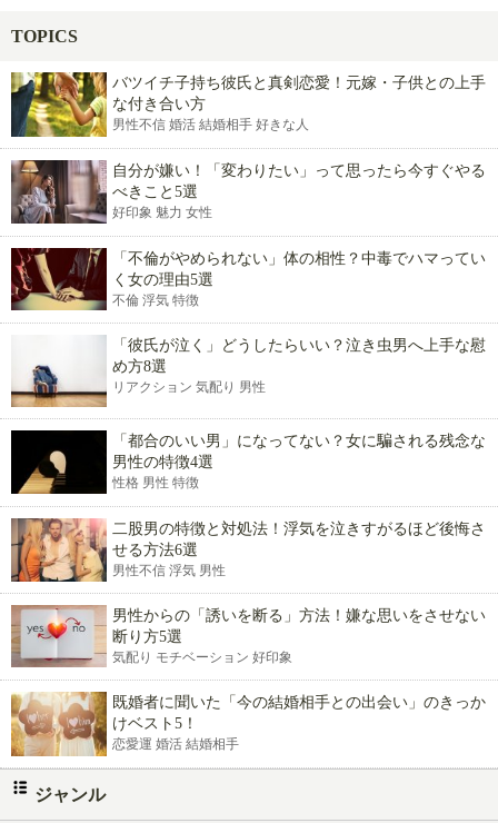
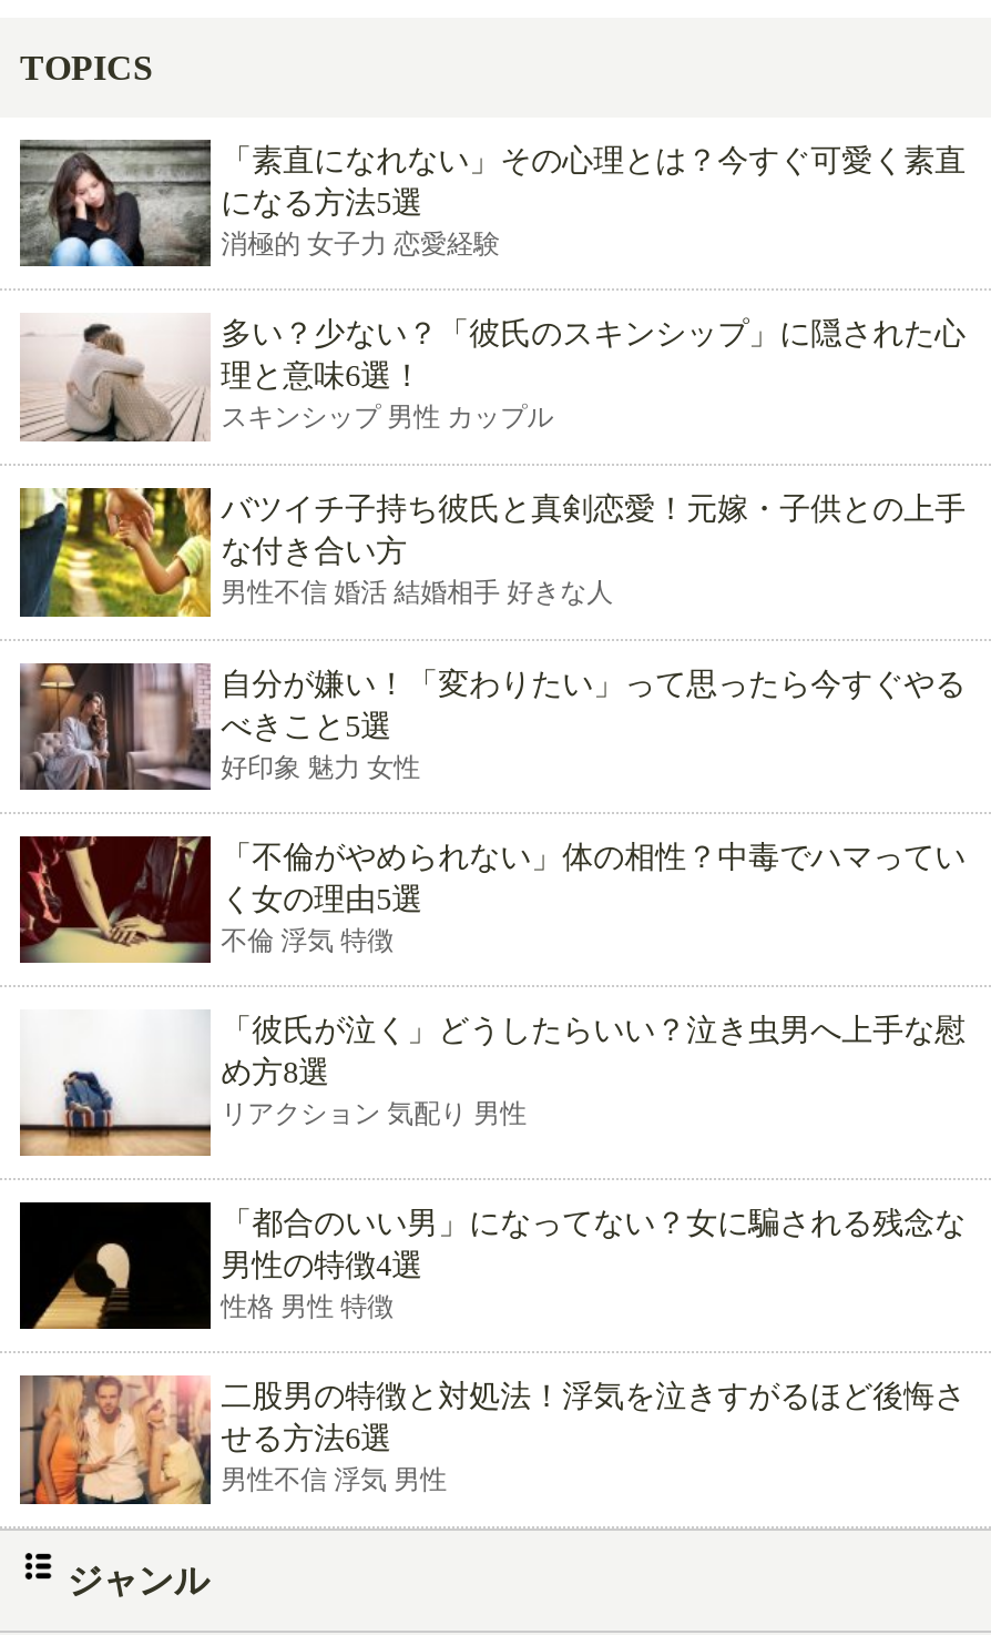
+ [image]
+ 「素直になれない」その心理とは？今すぐ可愛く素直
+ になる方法5選
+ 消極的 女子力 恋愛経験
+ 多い？少ない？「彼氏のスキンシップ」に隠された心
+ 理と意味6選！
+ スキンシップ 男性 カップル

+ [image]

moved down: [image] | バツイチ子持ち彼氏と真剣恋愛！元嫁・子供との上手 | な付き合い方 | ... | せる方法6選 | 男性不信 浮気 男性

- [image]
- 男性からの「誘いを断る」方法！嫌な思いをさせない
- 断り方5選
- 気配り モチベーション 好印象
- 既婚者に聞いた「今の結婚相手との出会い」のきっか
- けベスト5！
- 恋愛運 婚活 結婚相手

- [image]
